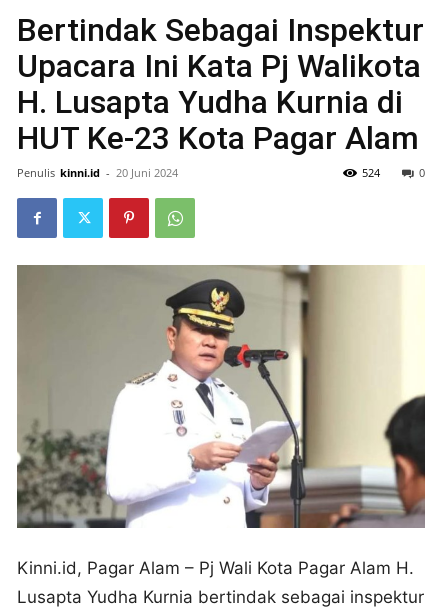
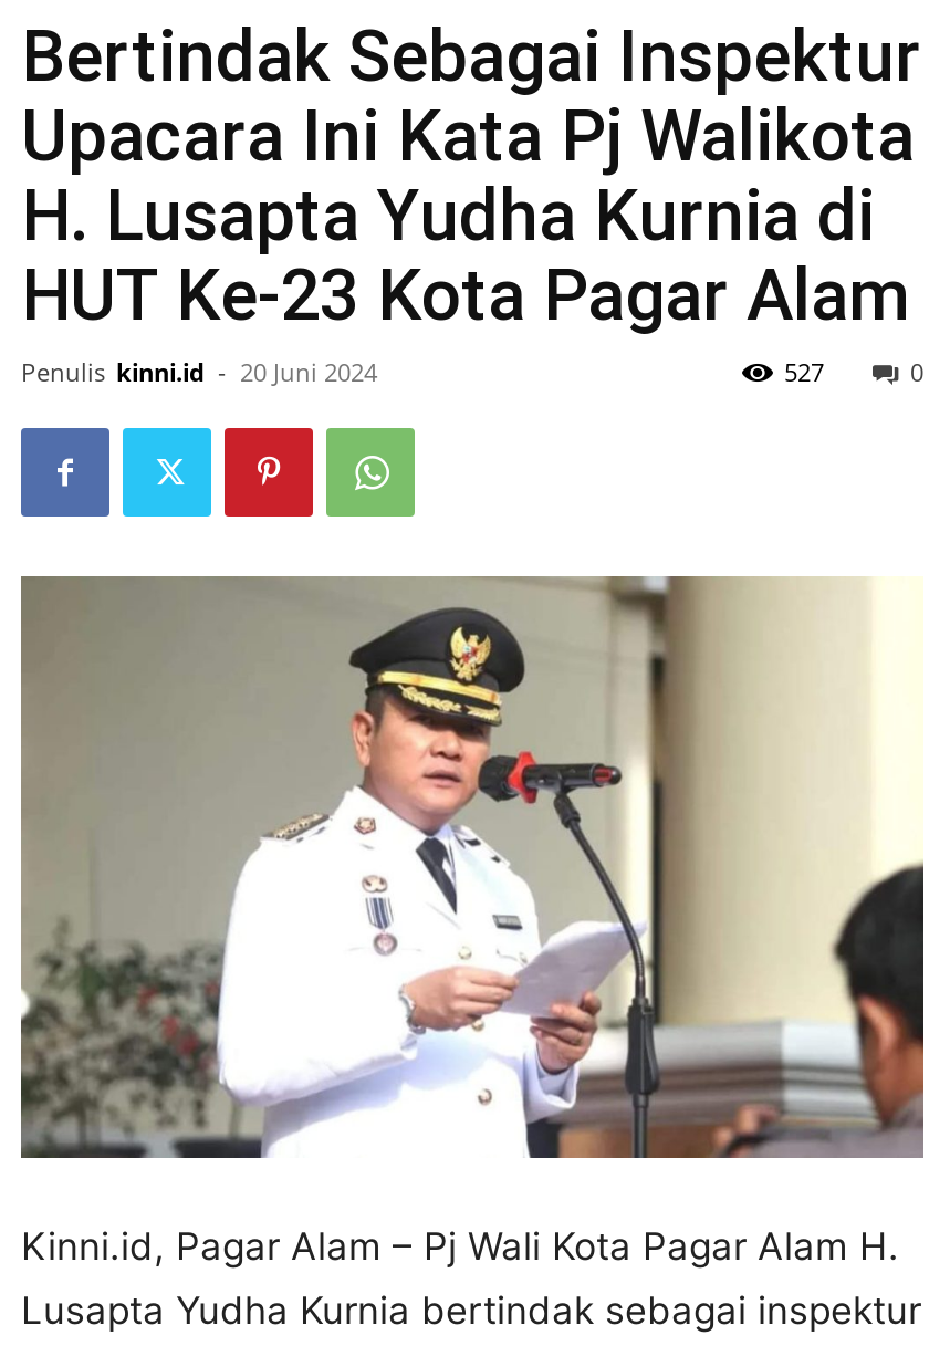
- 524
+ 527
